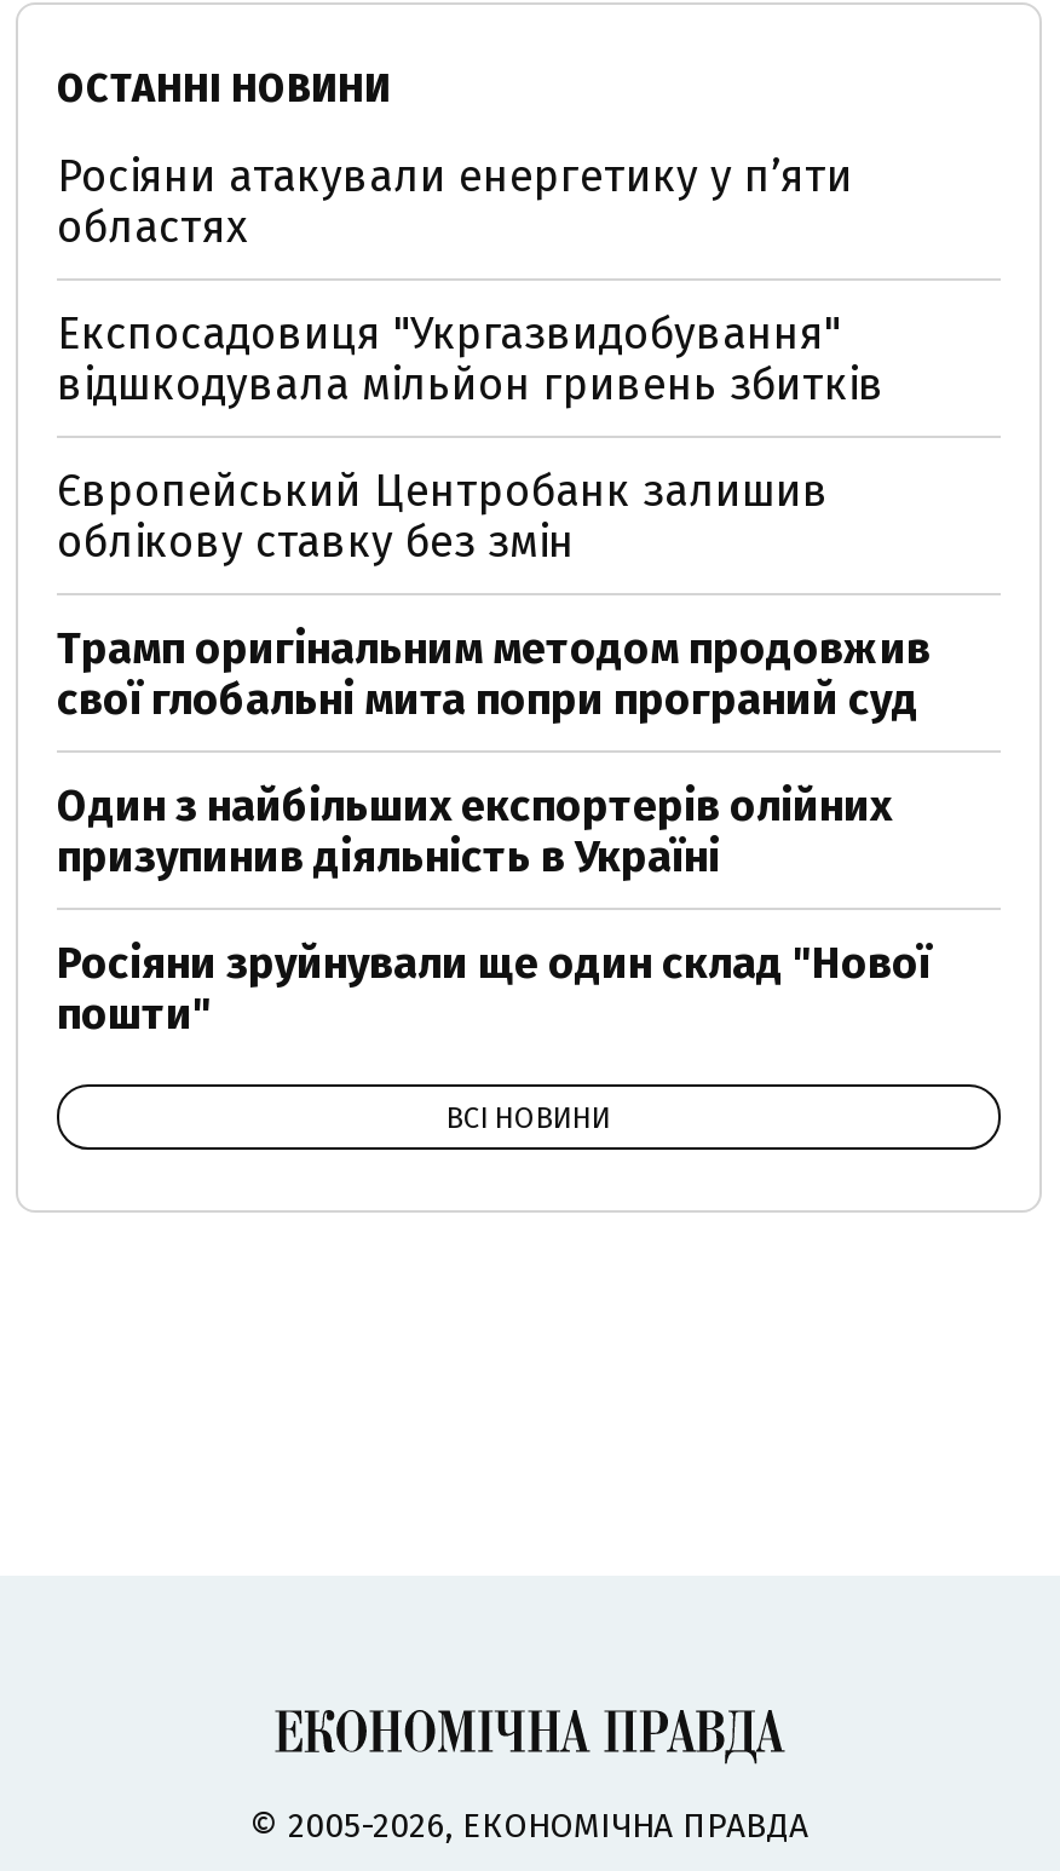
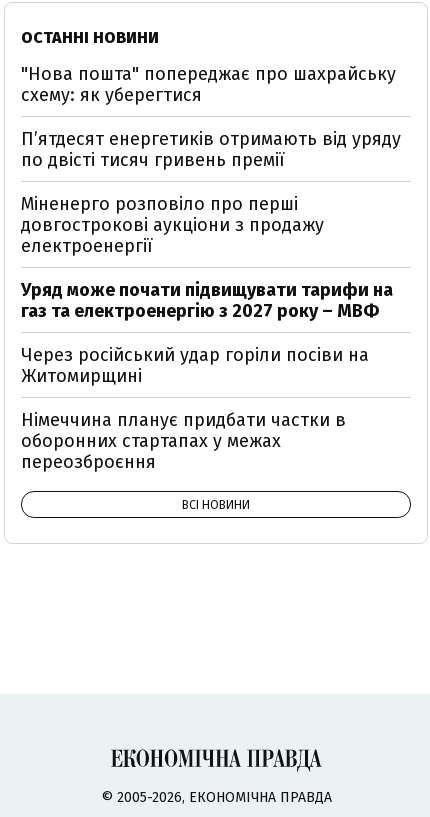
- Росіяни атакували енергетику у пʼяти
- областях
+ "Нова пошта" попереджає про шахрайську
+ схему: як уберегтися

- Експосадовиця "Укргазвидобування"
- відшкодувала мільйон гривень збитків
+ П’ятдесят енергетиків отримають від уряду
+ по двісті тисяч гривень премії

- Європейський Центробанк залишив
- облікову ставку без змін
+ Міненерго розповіло про перші
+ довгострокові аукціони з продажу
+ електроенергії

- Трамп оригінальним методом продовжив
- свої глобальні мита попри програний суд
+ Уряд може почати підвищувати тарифи на
+ газ та електроенергію з 2027 року – МВФ

- Один з найбільших експортерів олійних
- призупинив діяльність в Україні
+ Через російський удар горіли посіви на
+ Житомирщині

- Росіяни зруйнували ще один склад "Нової
- пошти"
+ Німеччина планує придбати частки в
+ оборонних стартапах у межах
+ переозброєння
